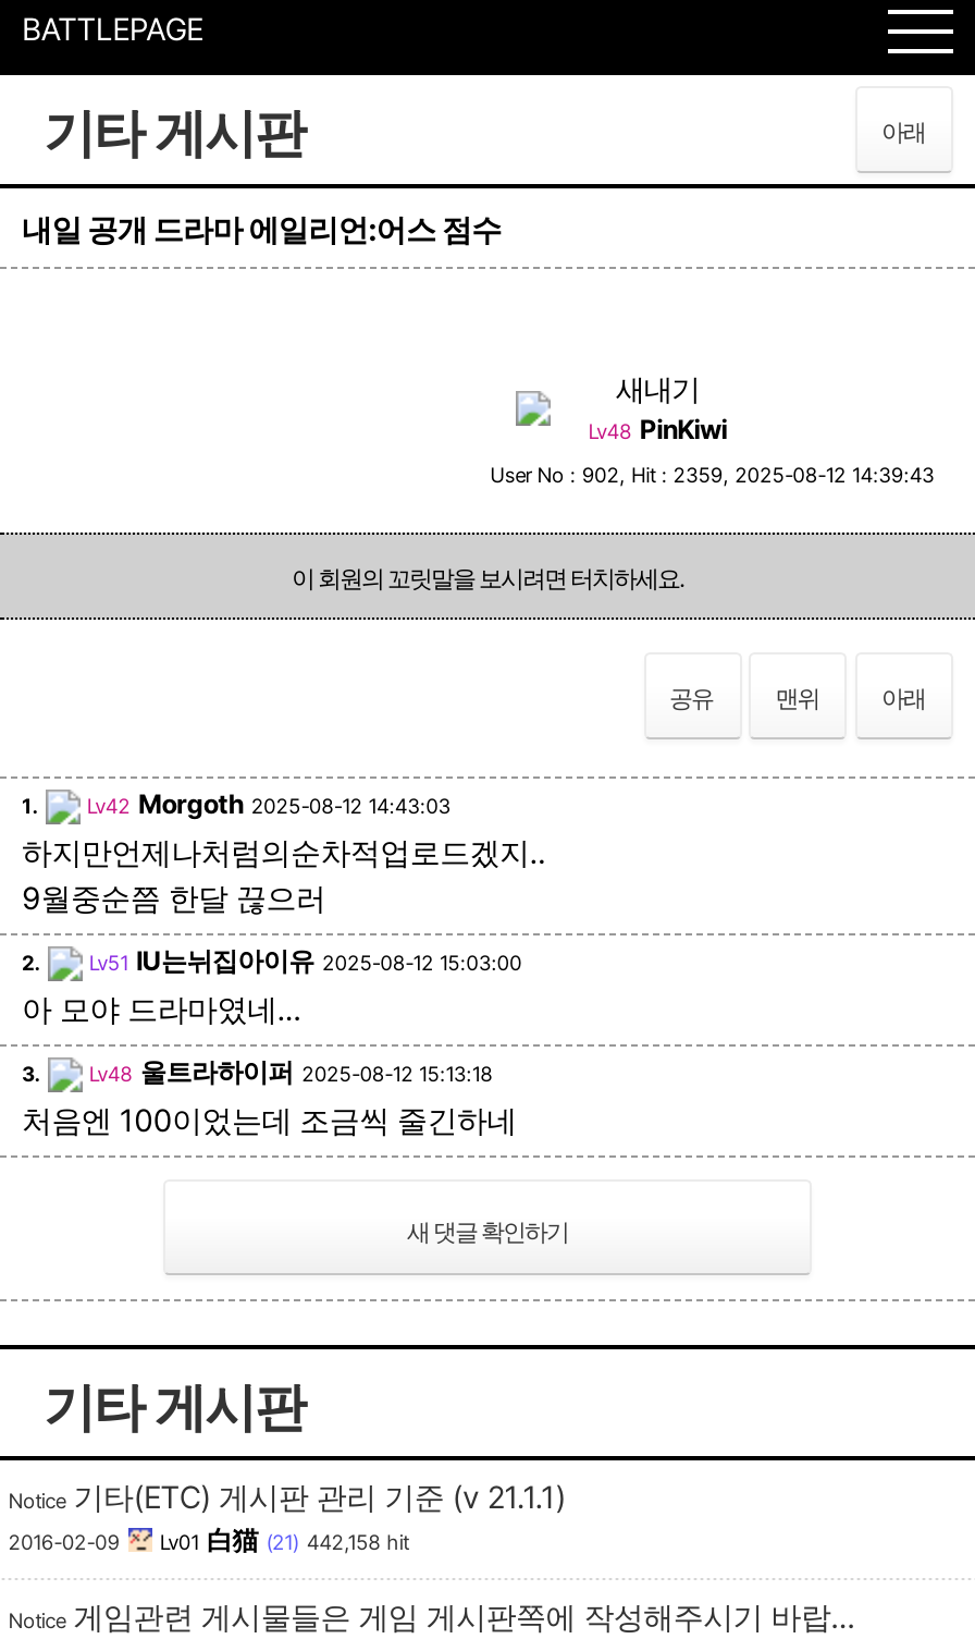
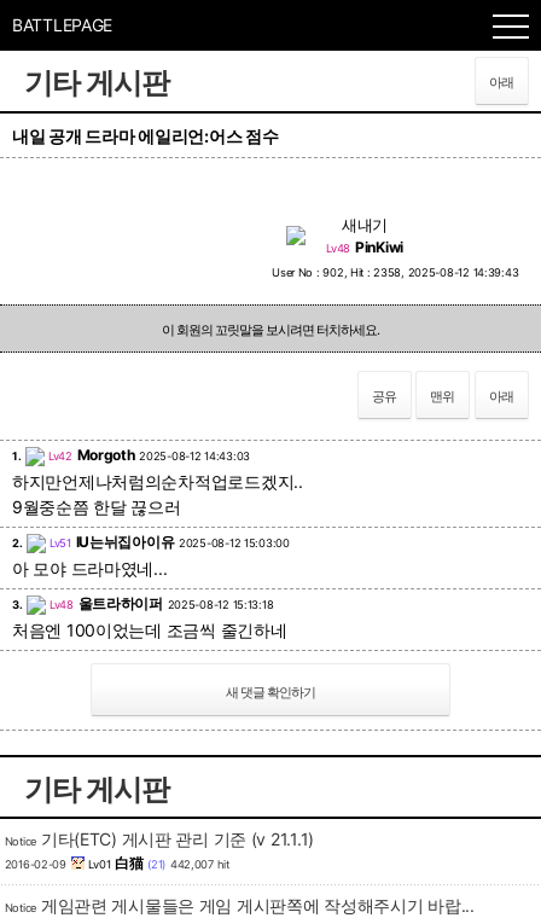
- User No : 902, Hit : 2359, 2025-08-12 14:39:43
+ User No : 902, Hit : 2358, 2025-08-12 14:39:43

- 2016-02-09 Lv01 白猫 (21) 442,158 hit
+ 2016-02-09 Lv01 白猫 (21) 442,007 hit
